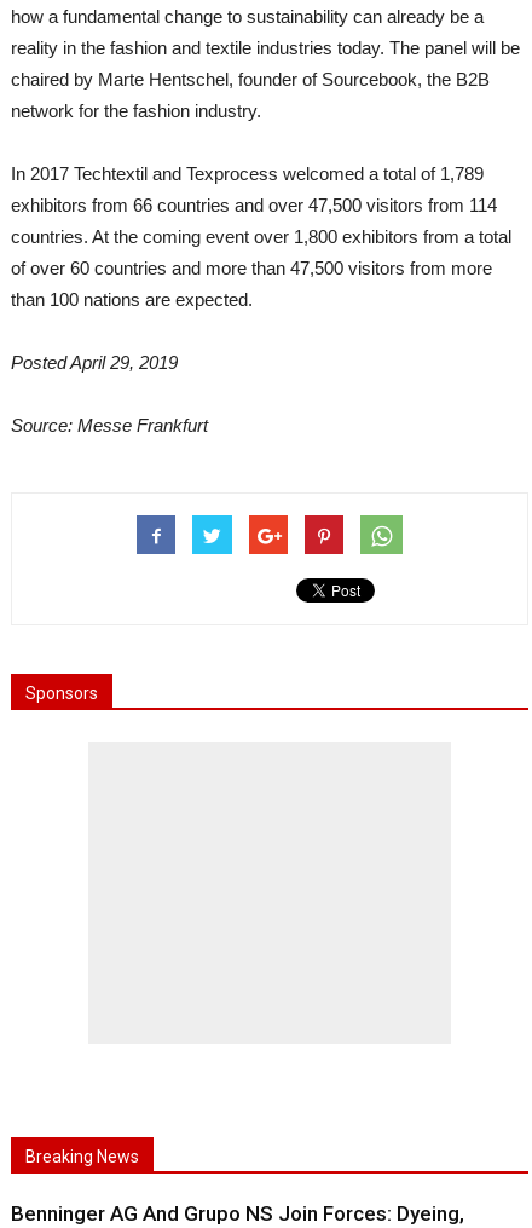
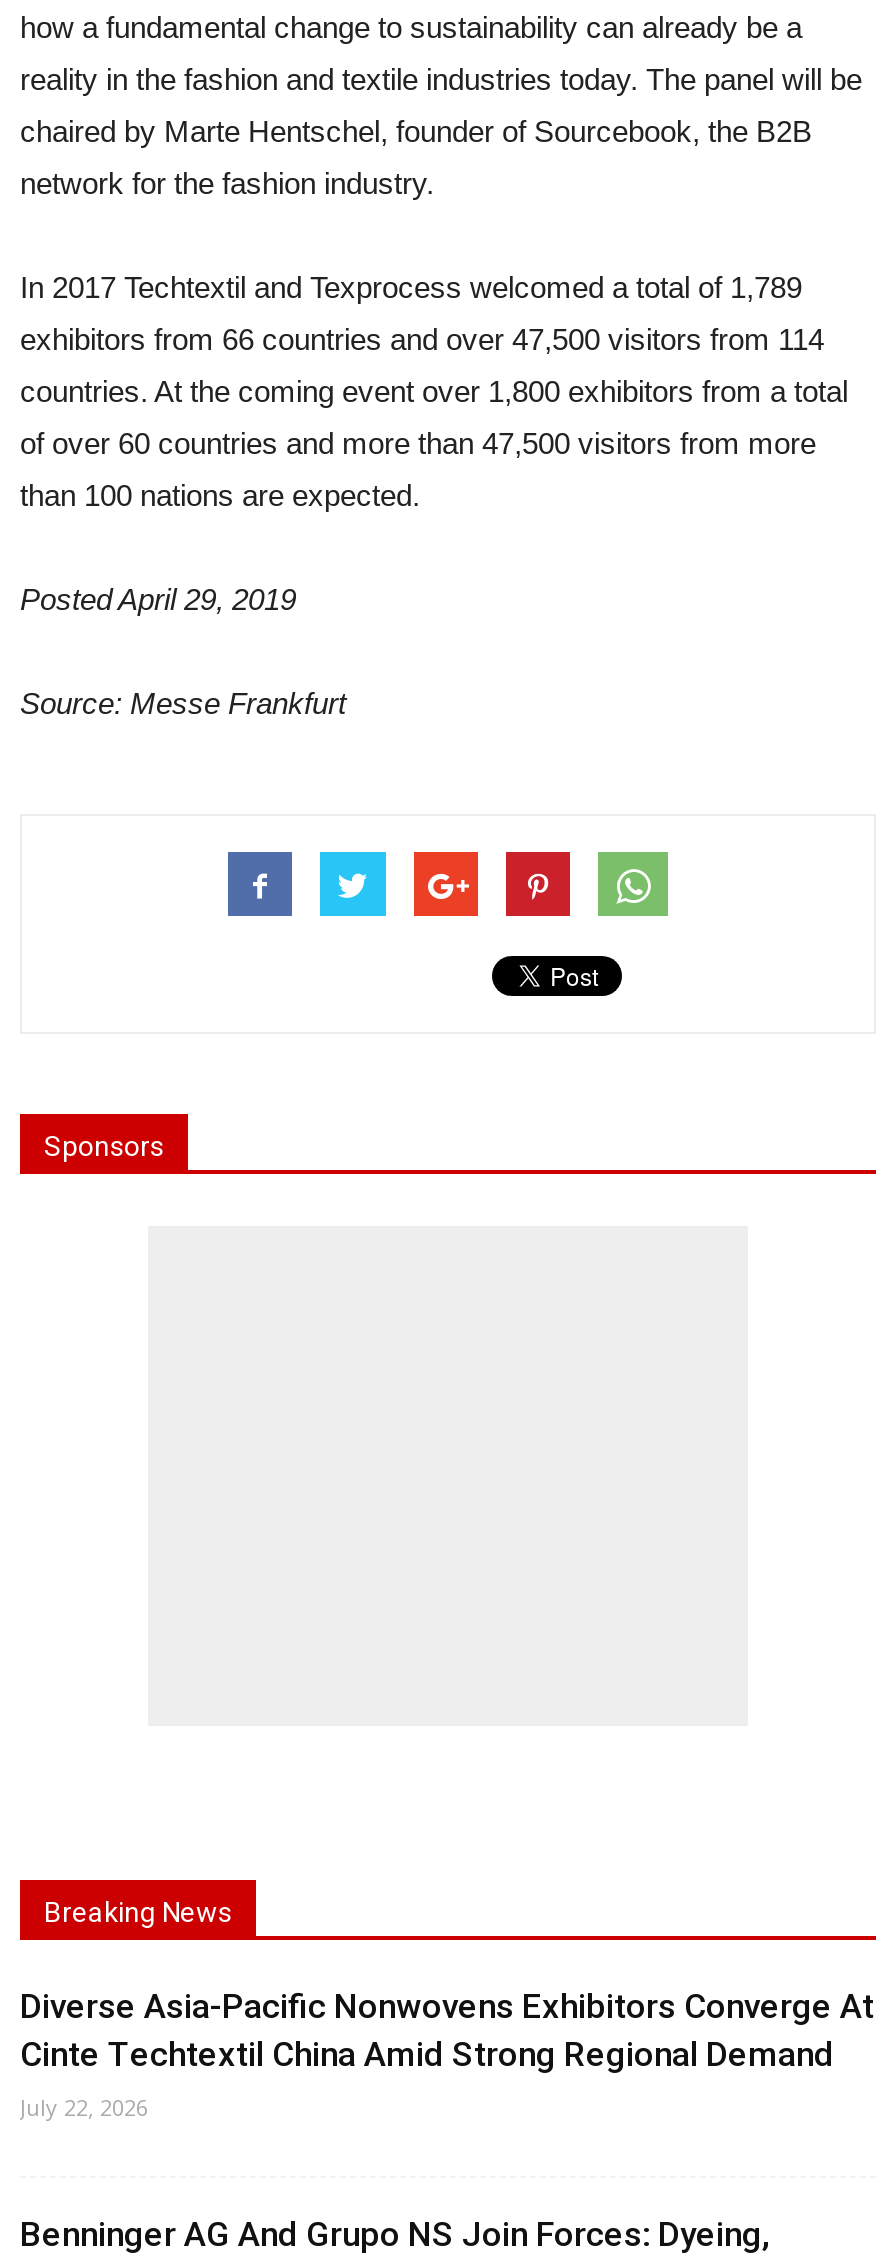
+ Diverse Asia-Pacific Nonwovens Exhibitors Converge At
+ Cinte Techtextil China Amid Strong Regional Demand
+ July 22, 2026
